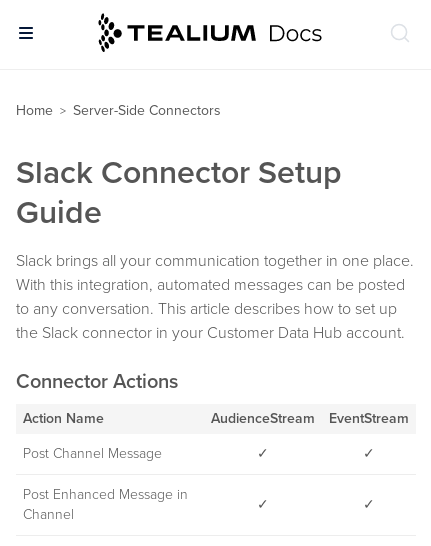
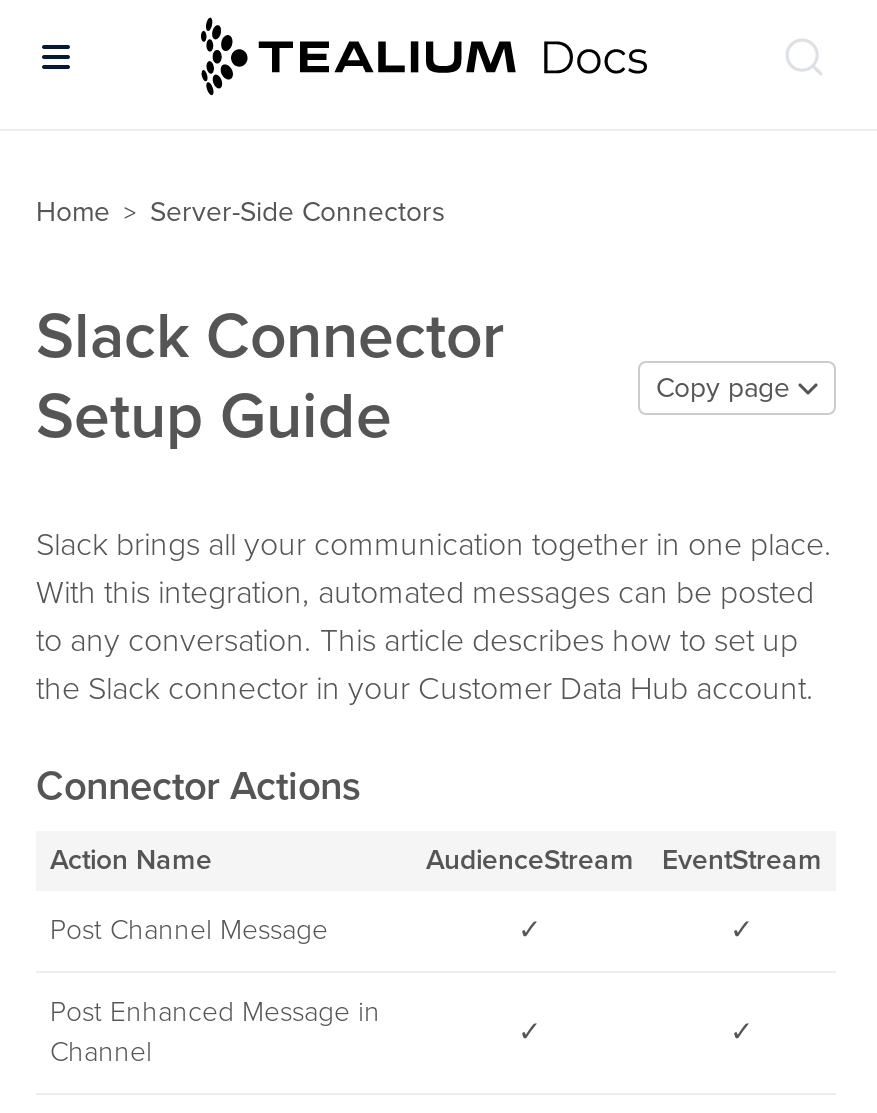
- Slack Connector Setup
- Guide
+ Slack Connector
+ Setup Guide
+ Copy page
